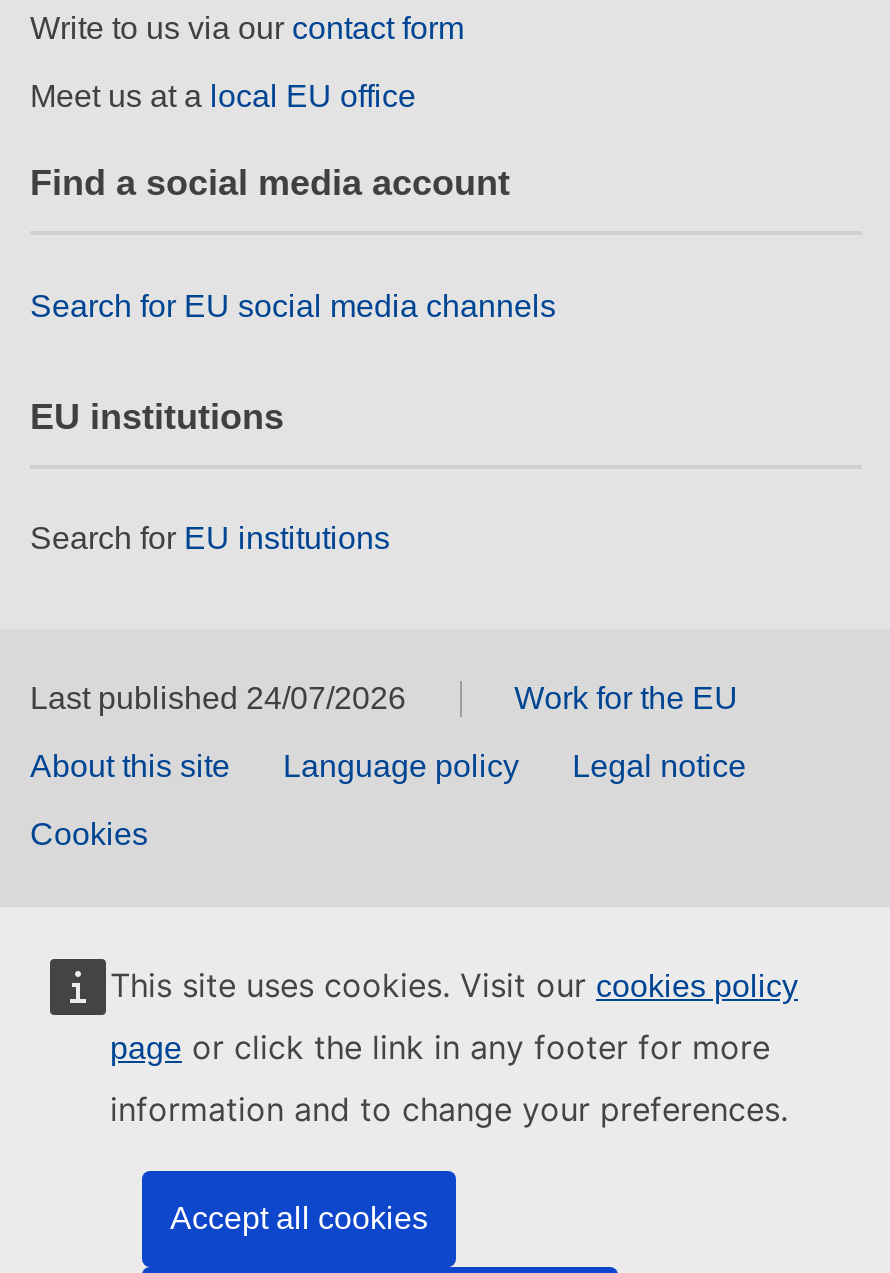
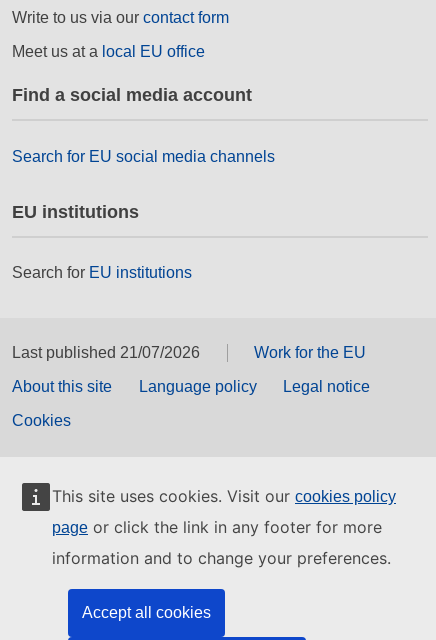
- Last published 24/07/2026
+ Last published 21/07/2026
